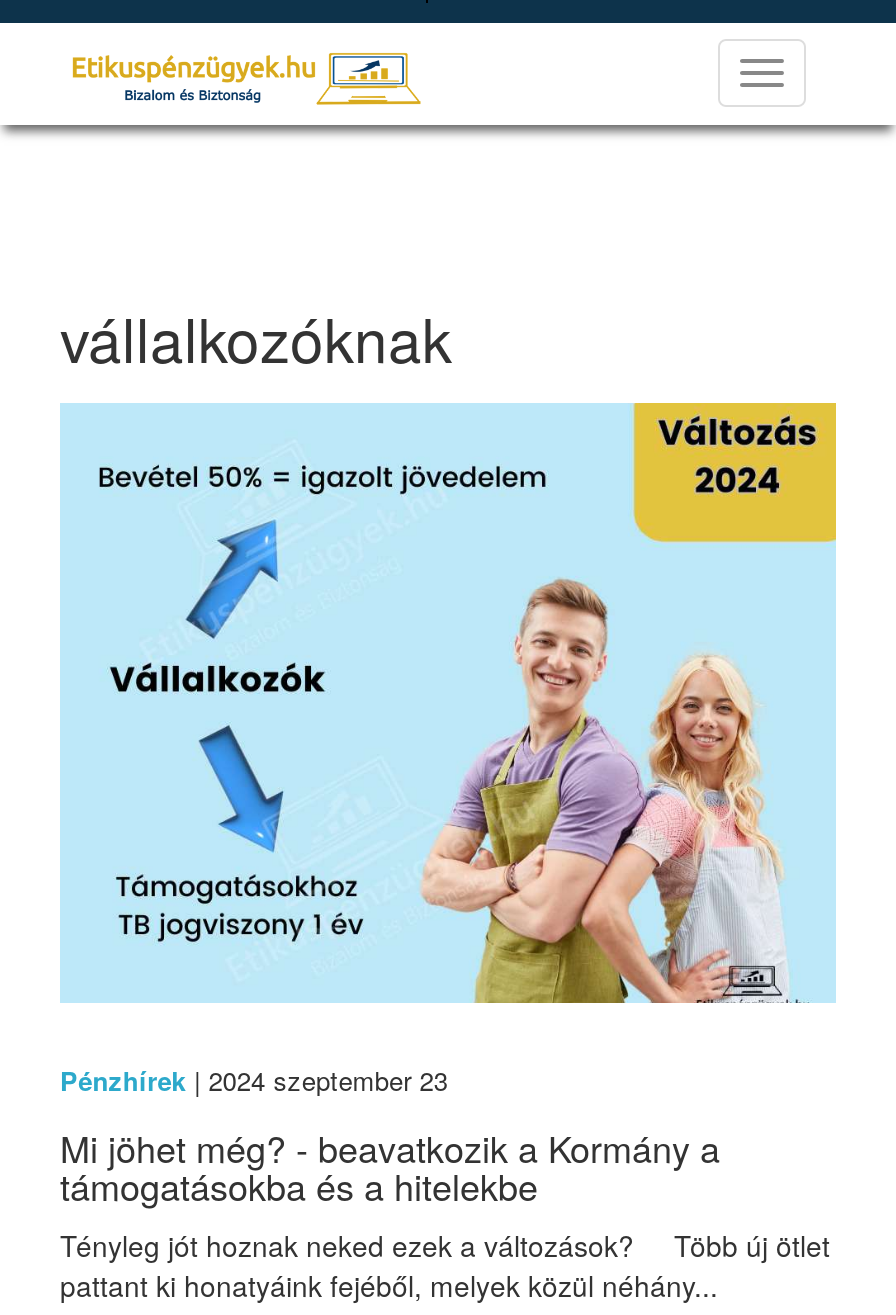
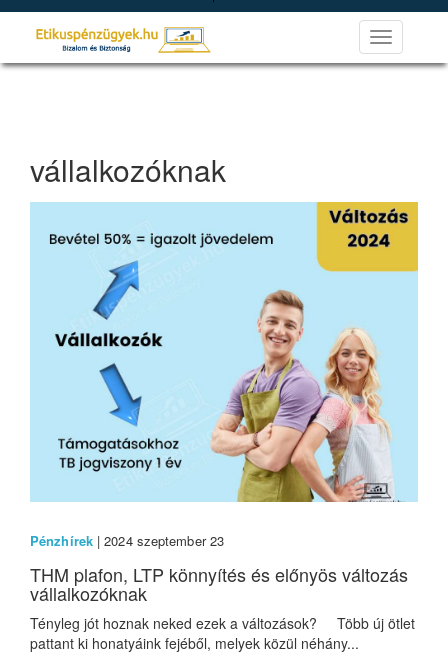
- Mi jöhet még? - beavatkozik a Kormány a
- támogatásokba és a hitelekbe
+ THM plafon, LTP könnyítés és előnyös változás
+ vállalkozóknak
